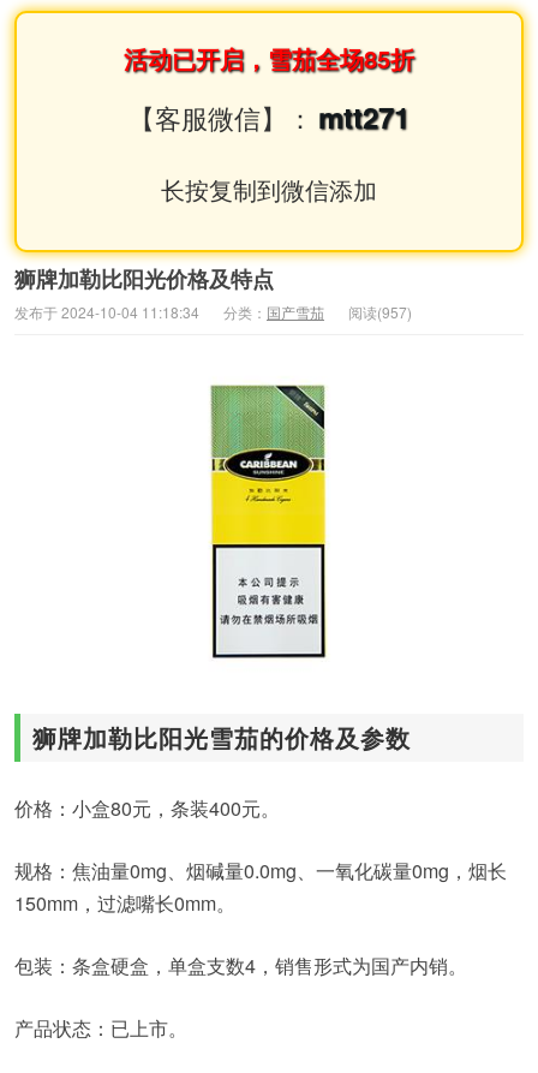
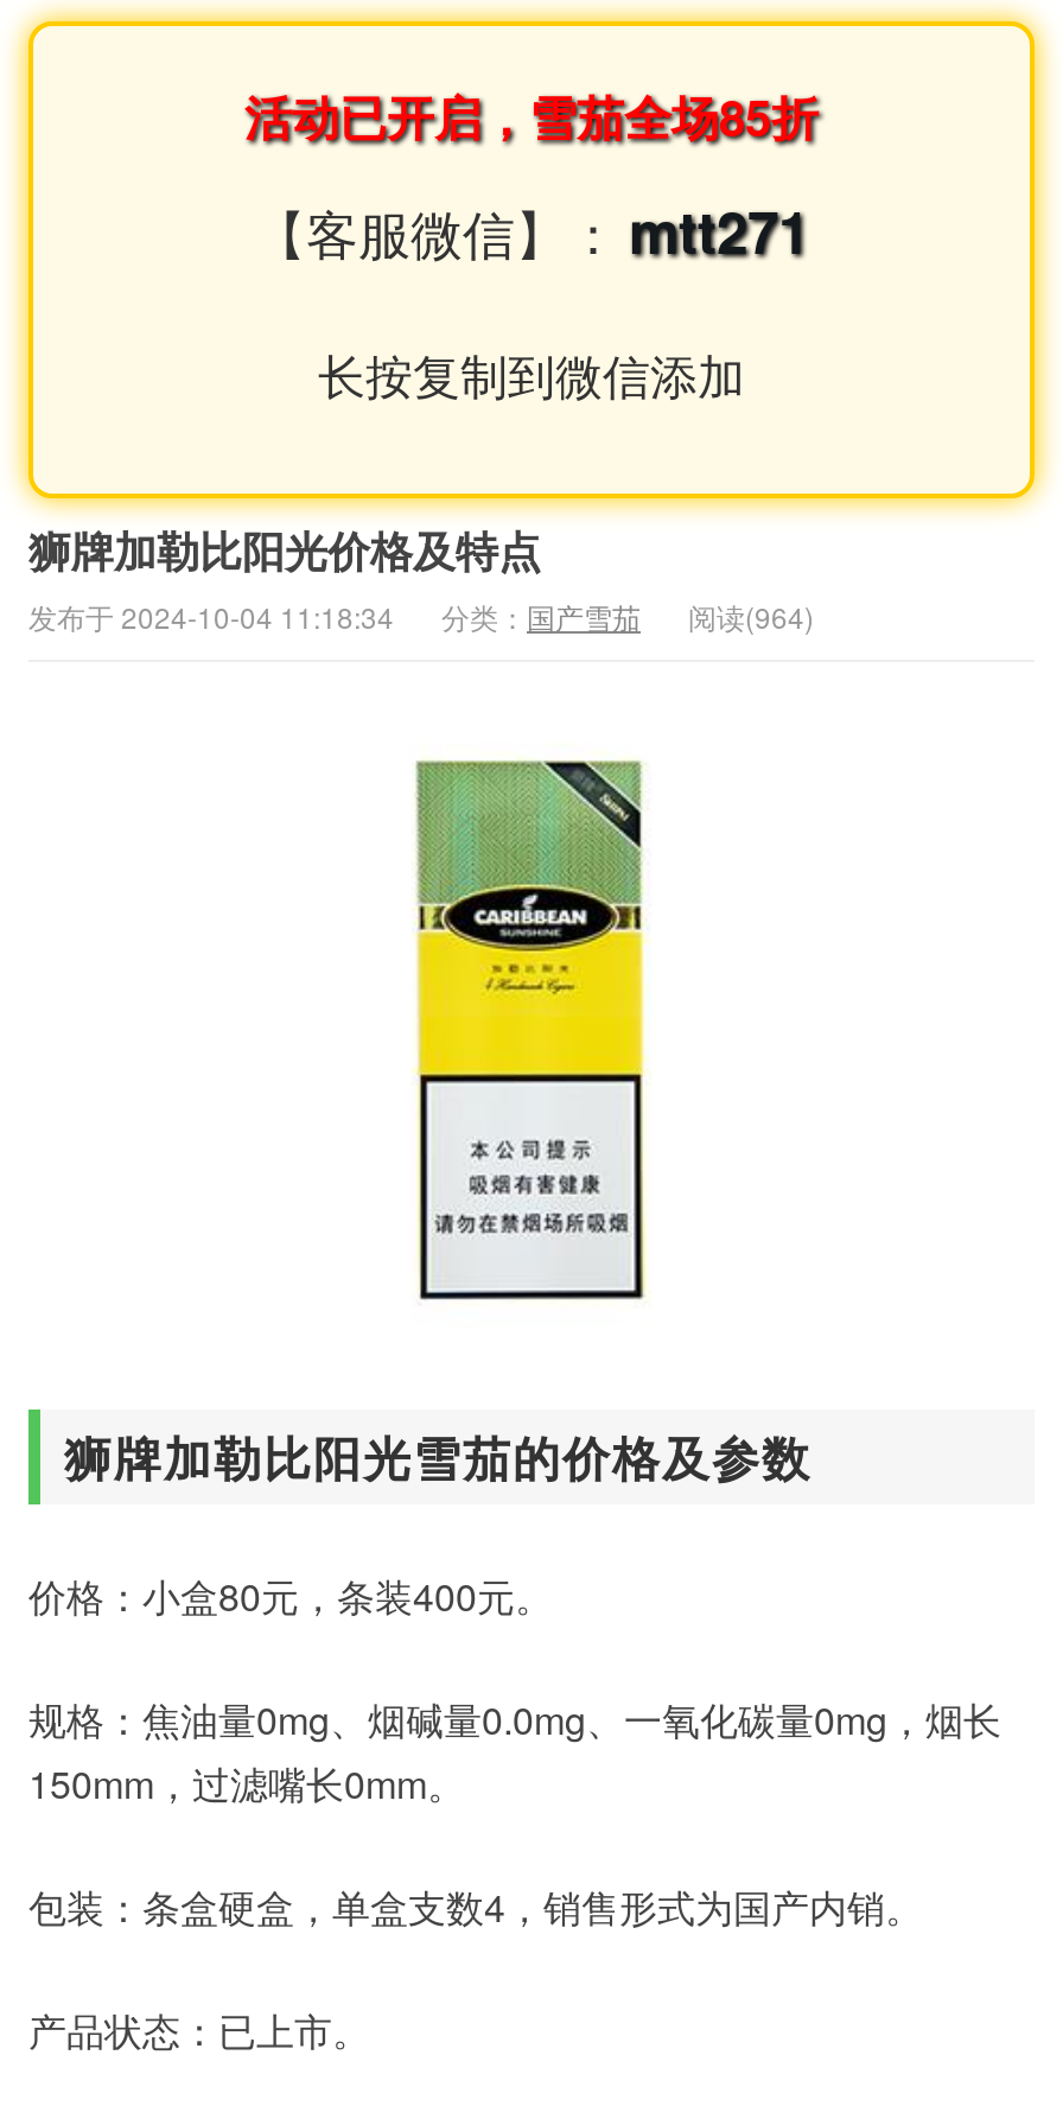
- 发布于 2024-10-04 11:18:34 分类：国产雪茄 阅读(957)
+ 发布于 2024-10-04 11:18:34 分类：国产雪茄 阅读(964)
